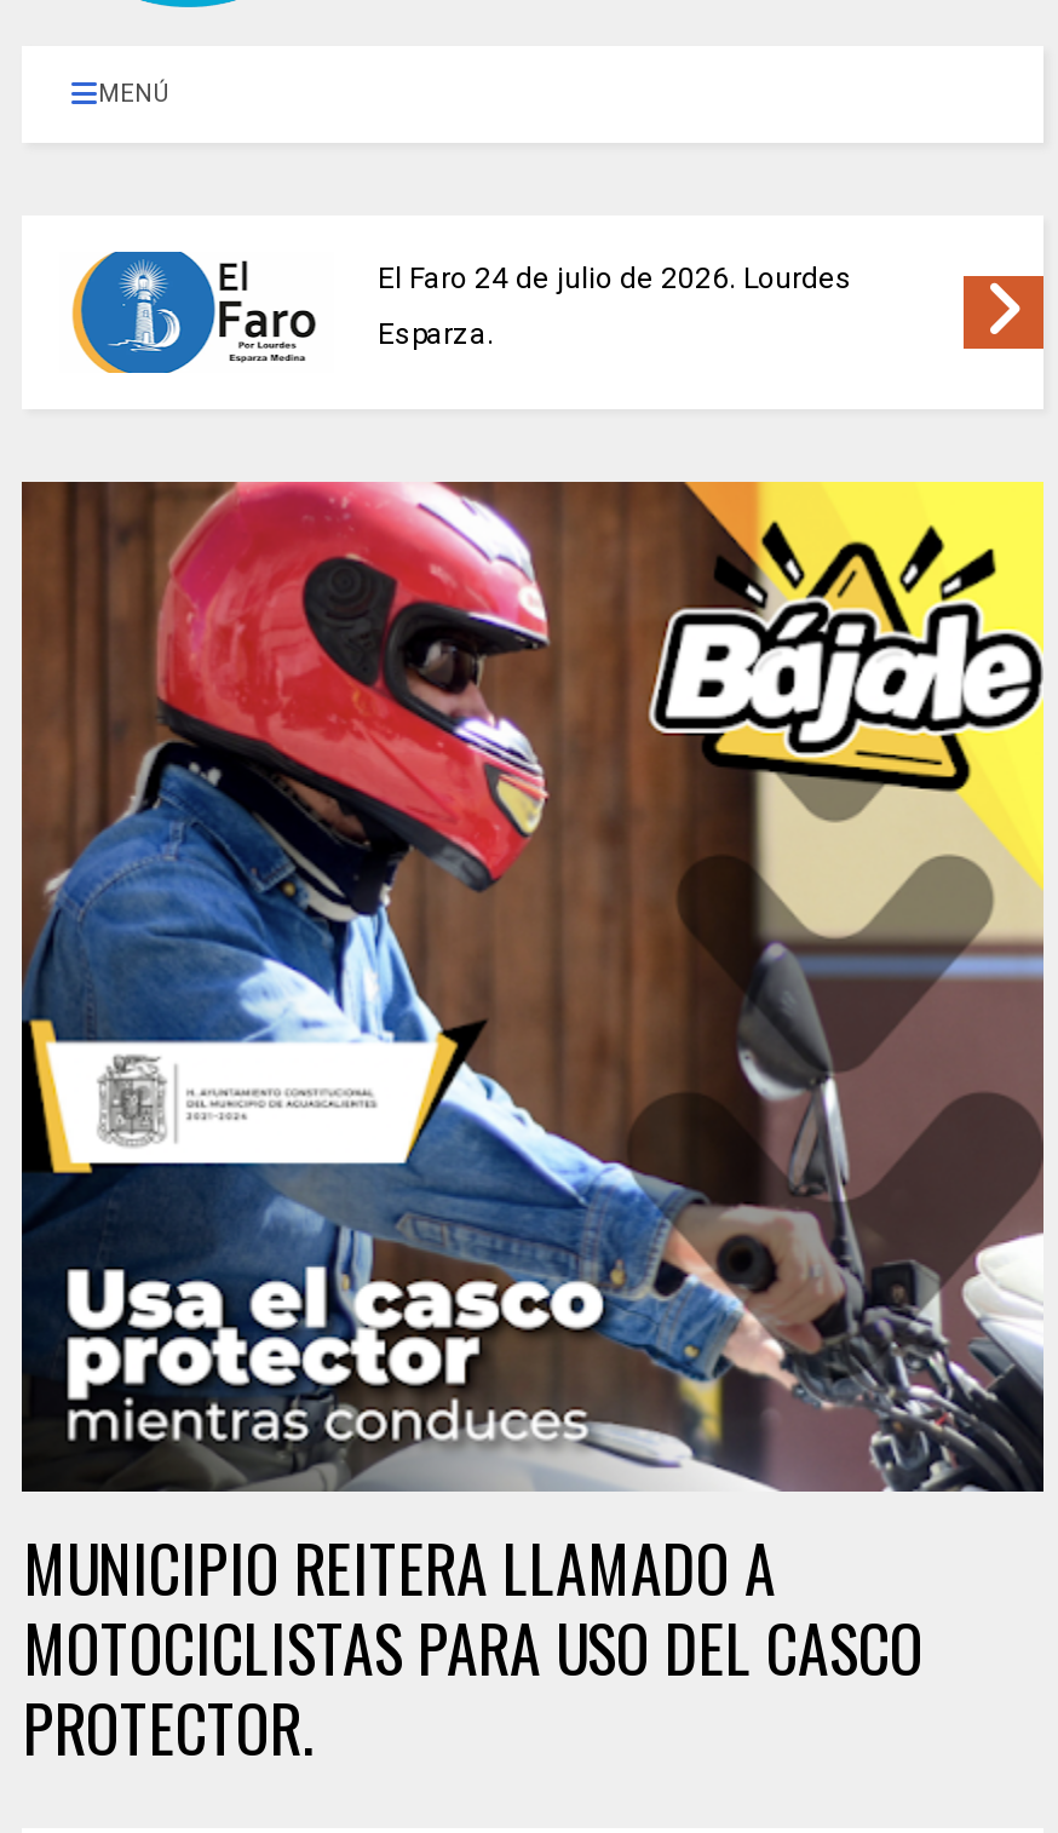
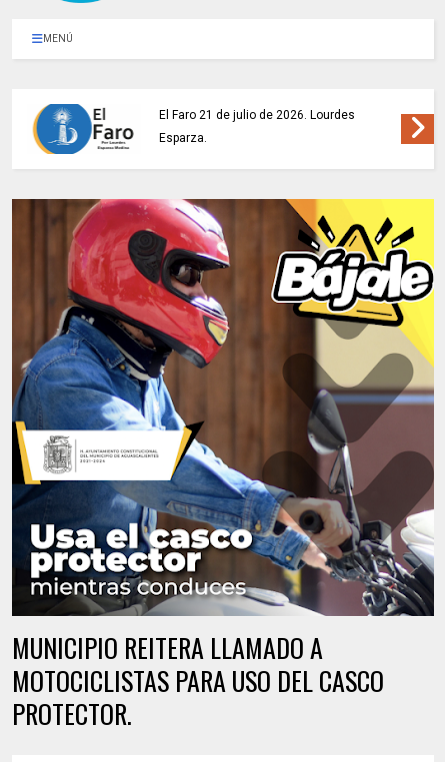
- El Faro 24 de julio de 2026. Lourdes
+ El Faro 21 de julio de 2026. Lourdes
